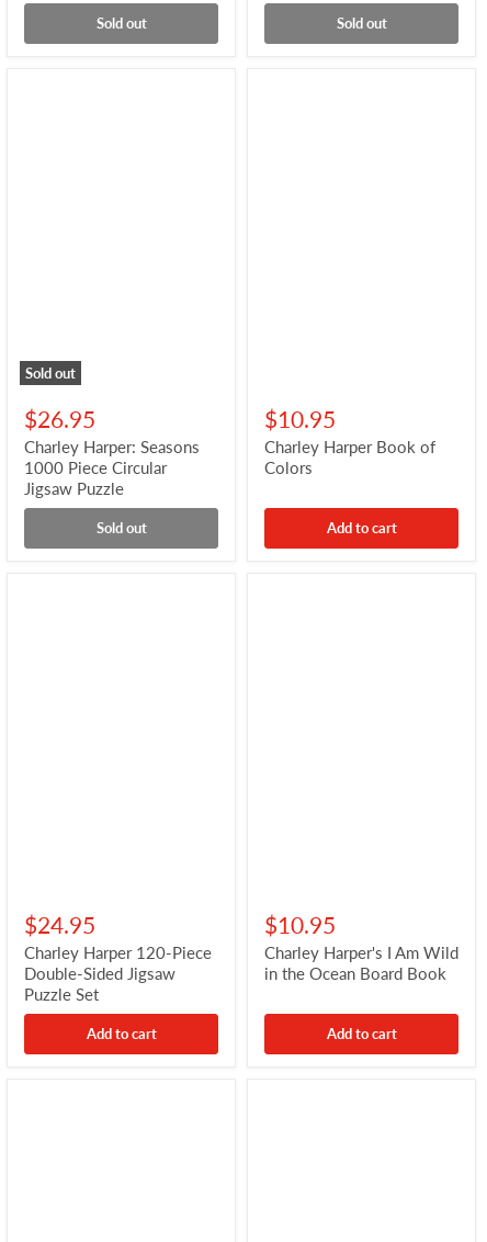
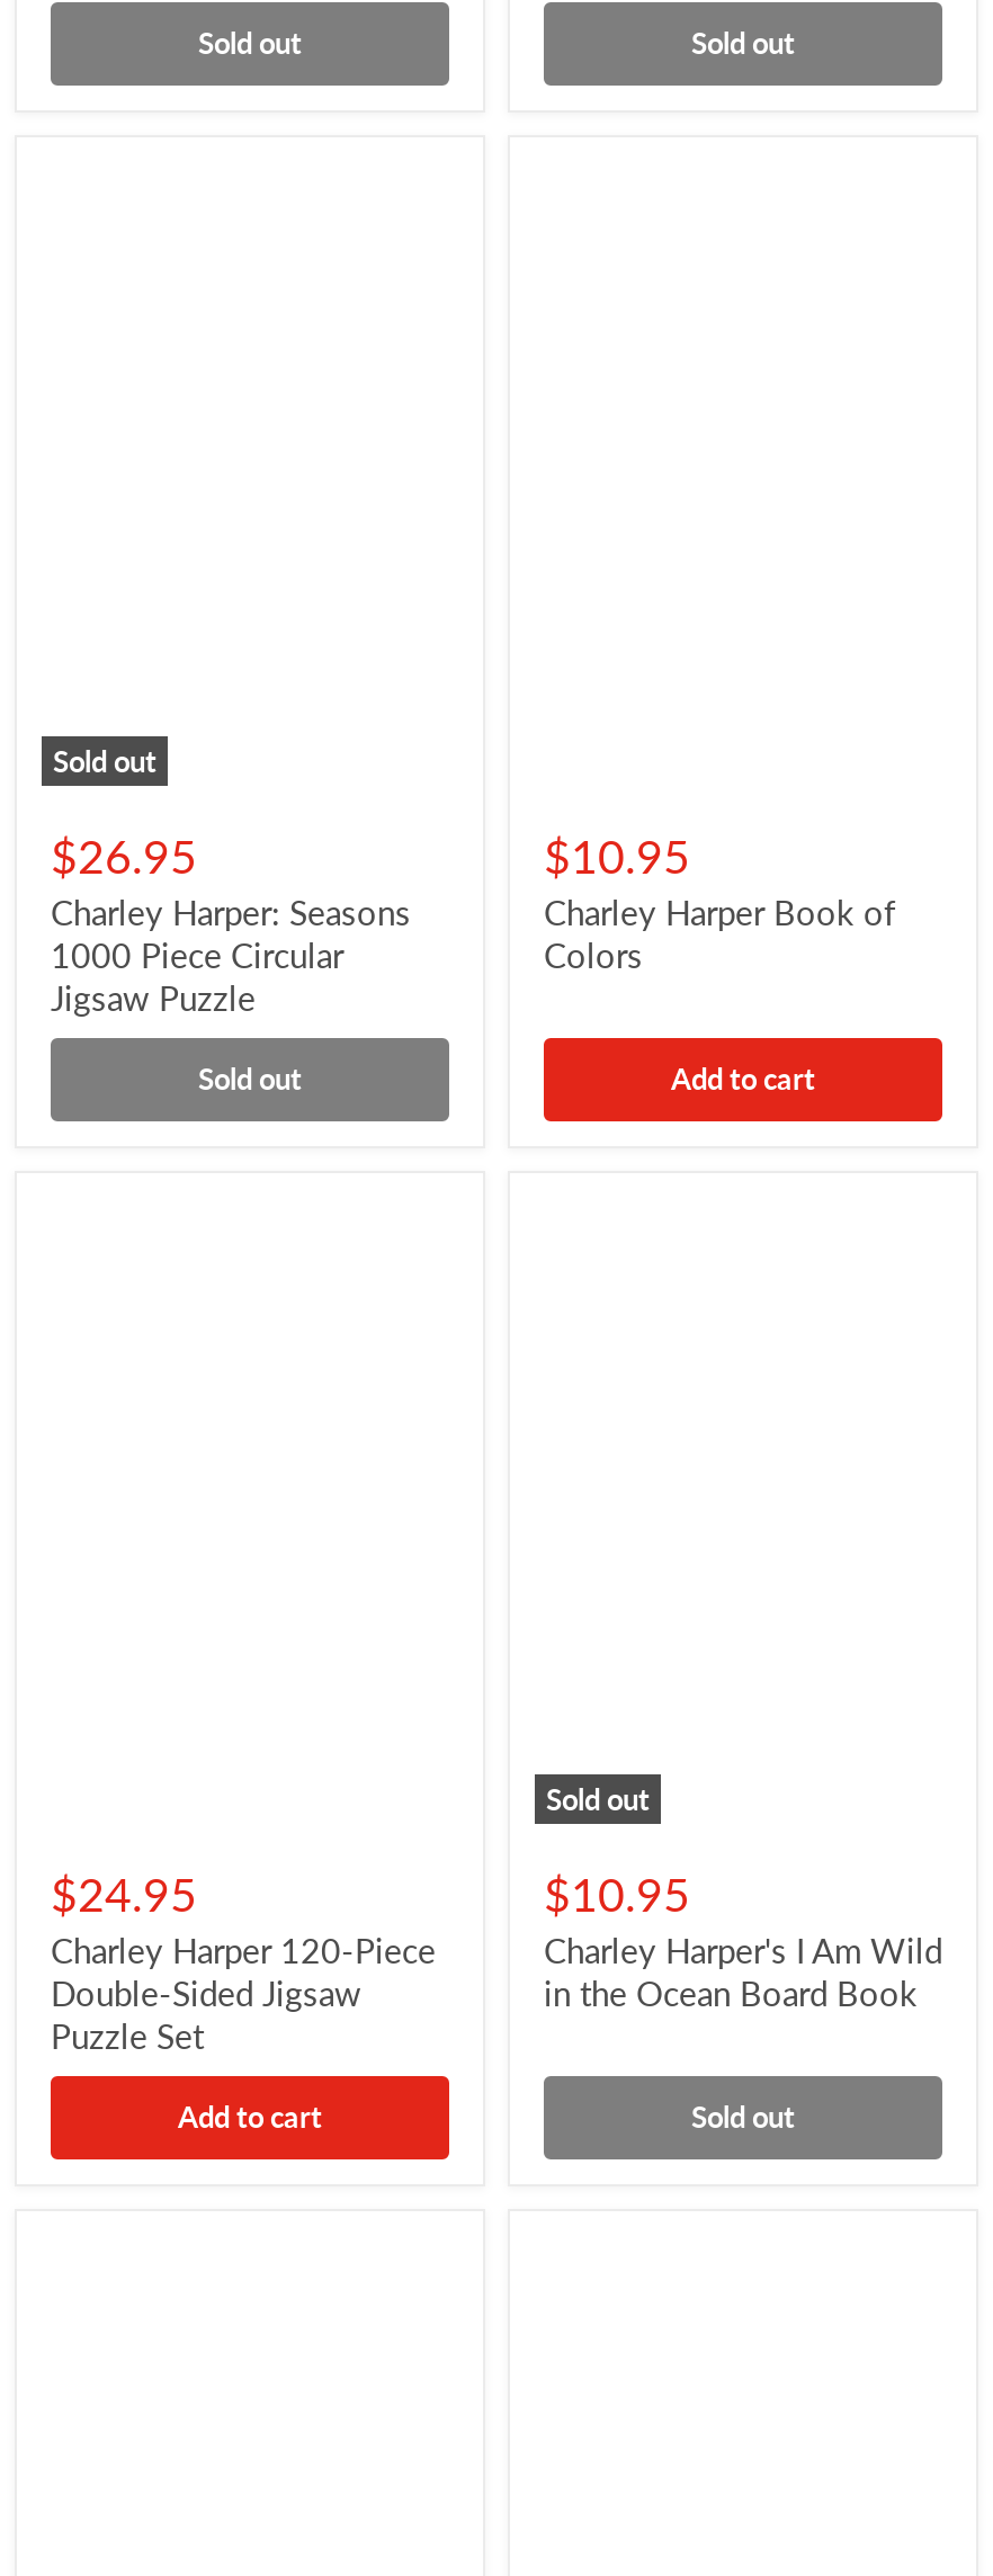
+ Sold out

- Add to cart
+ Sold out
